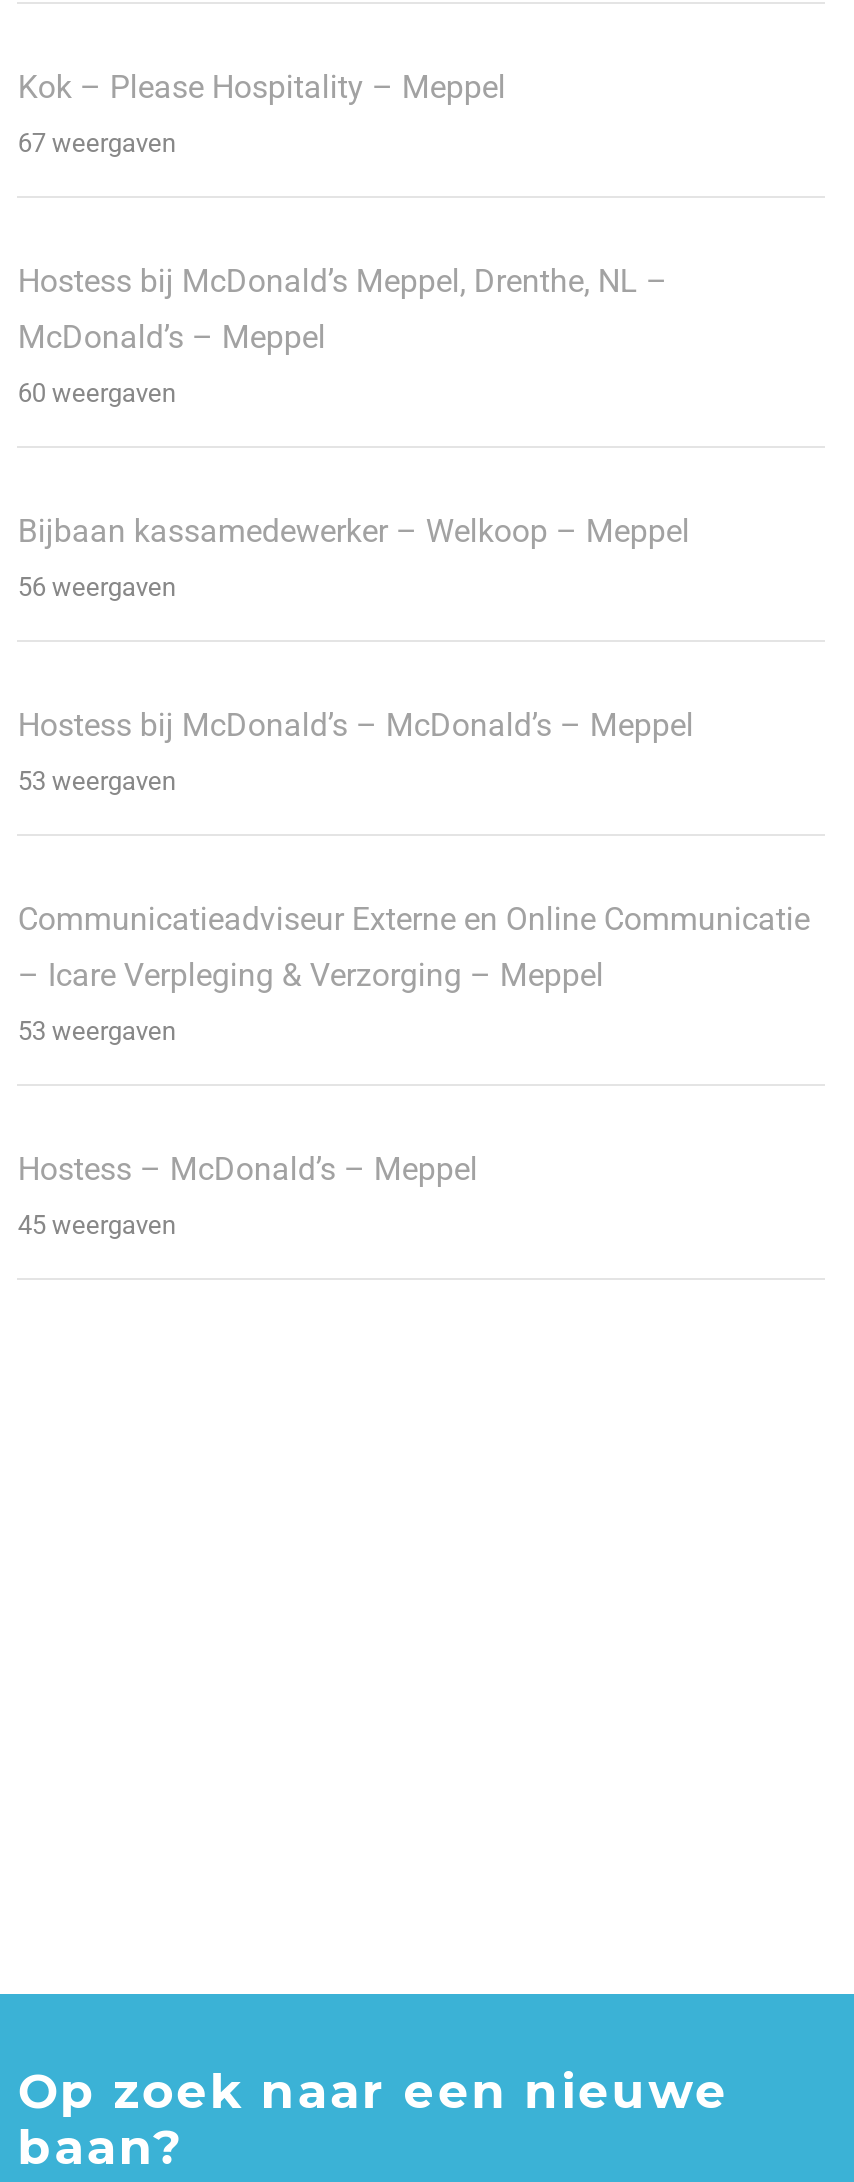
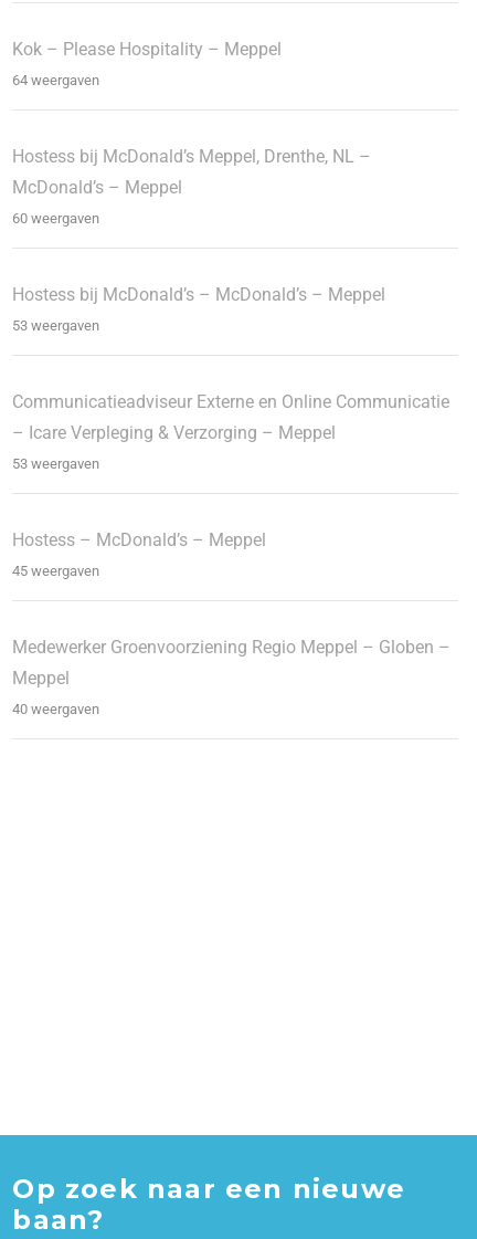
- 67 weergaven
+ 64 weergaven

- Bijbaan kassamedewerker – Welkoop – Meppel
- 56 weergaven

moved up: Hostess bij McDonald’s – McDonald’s – Meppel | 53 weergaven | Communicatieadviseur Externe en Online Communicatie | – Icare Verpleging & Verzorging – Meppel | 53 weergaven | Hostess – McDonald’s – Meppel | 45 weergaven

+ Medewerker Groenvoorziening Regio Meppel – Globen –
+ Meppel
+ 40 weergaven
